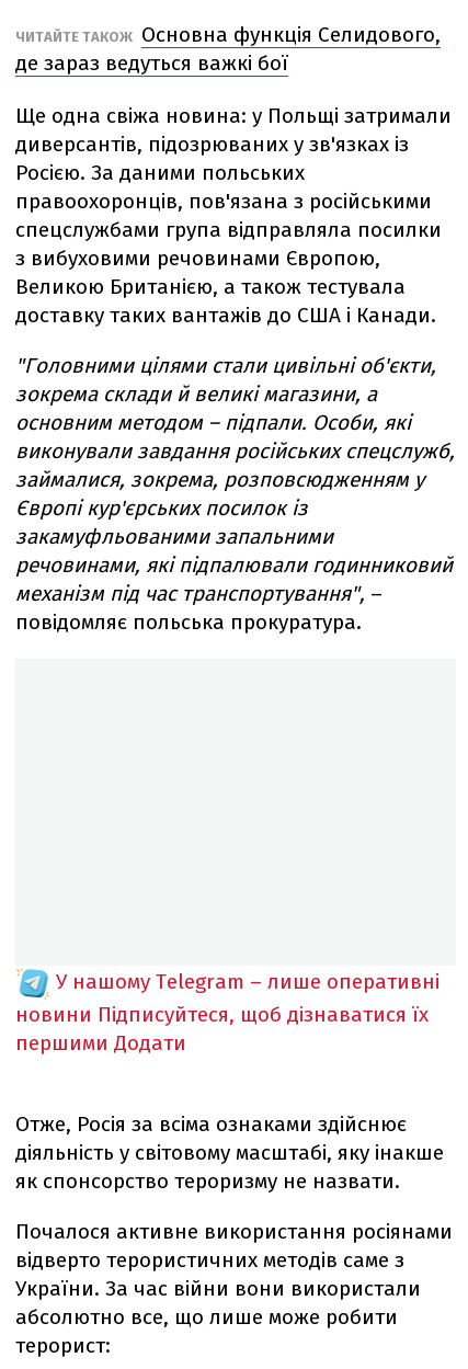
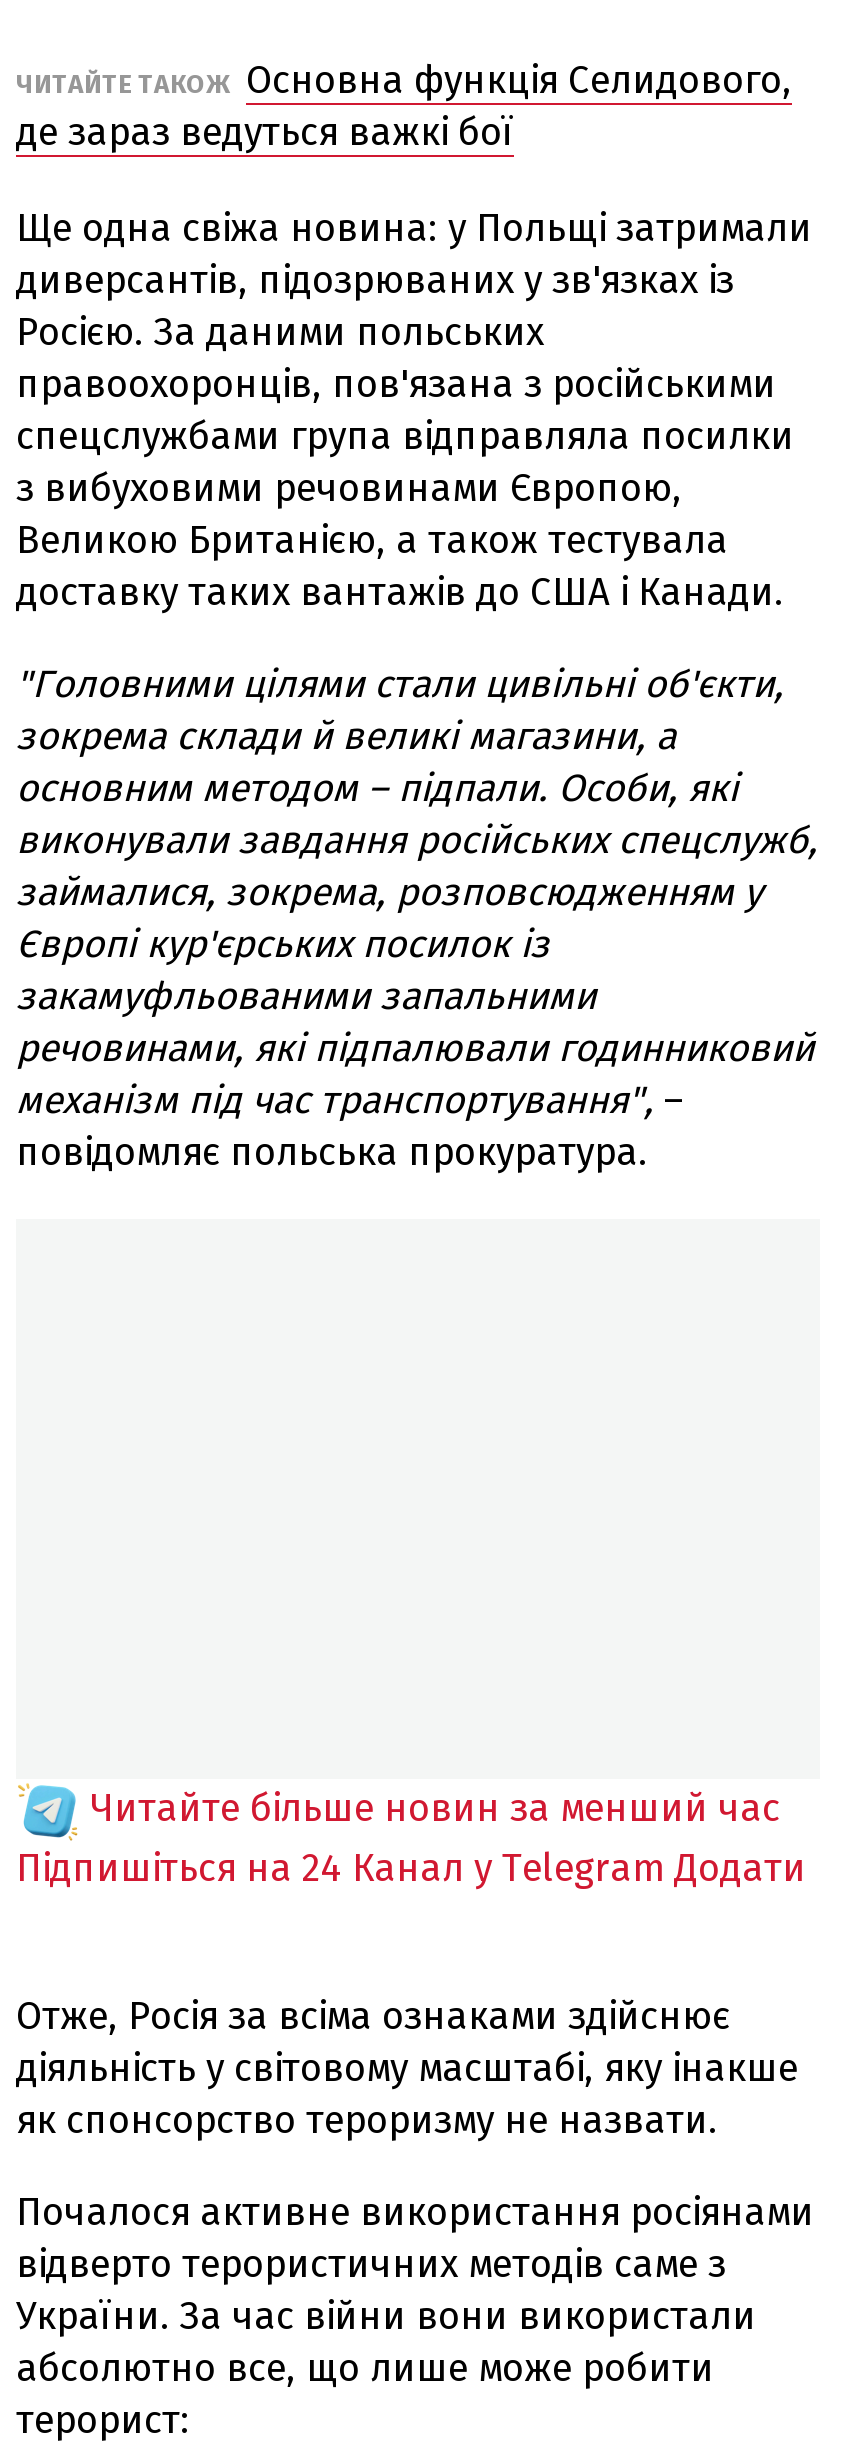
- У нашому Telegram – лише оперативні
- новини Підписуйтеся, щоб дізнаватися їх
- першими Додати
+ Читайте більше новин за менший час
+ Підпишіться на 24 Канал у Telegram Додати
